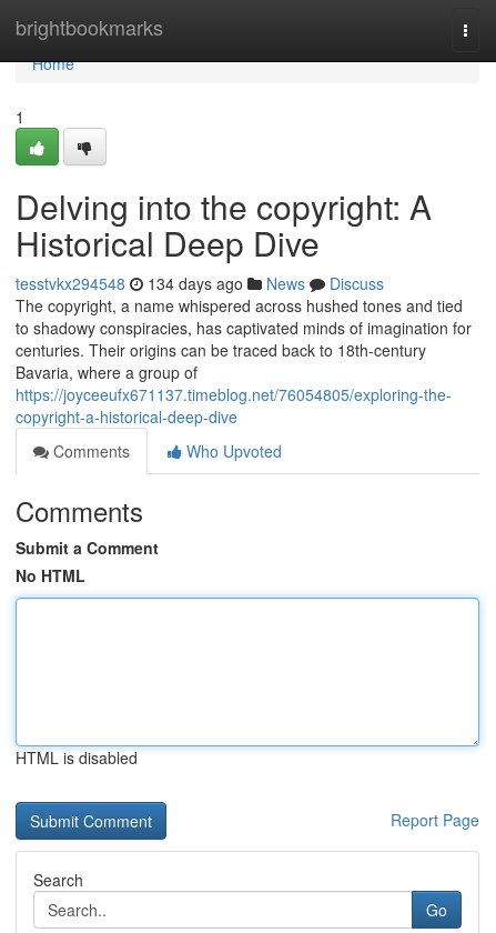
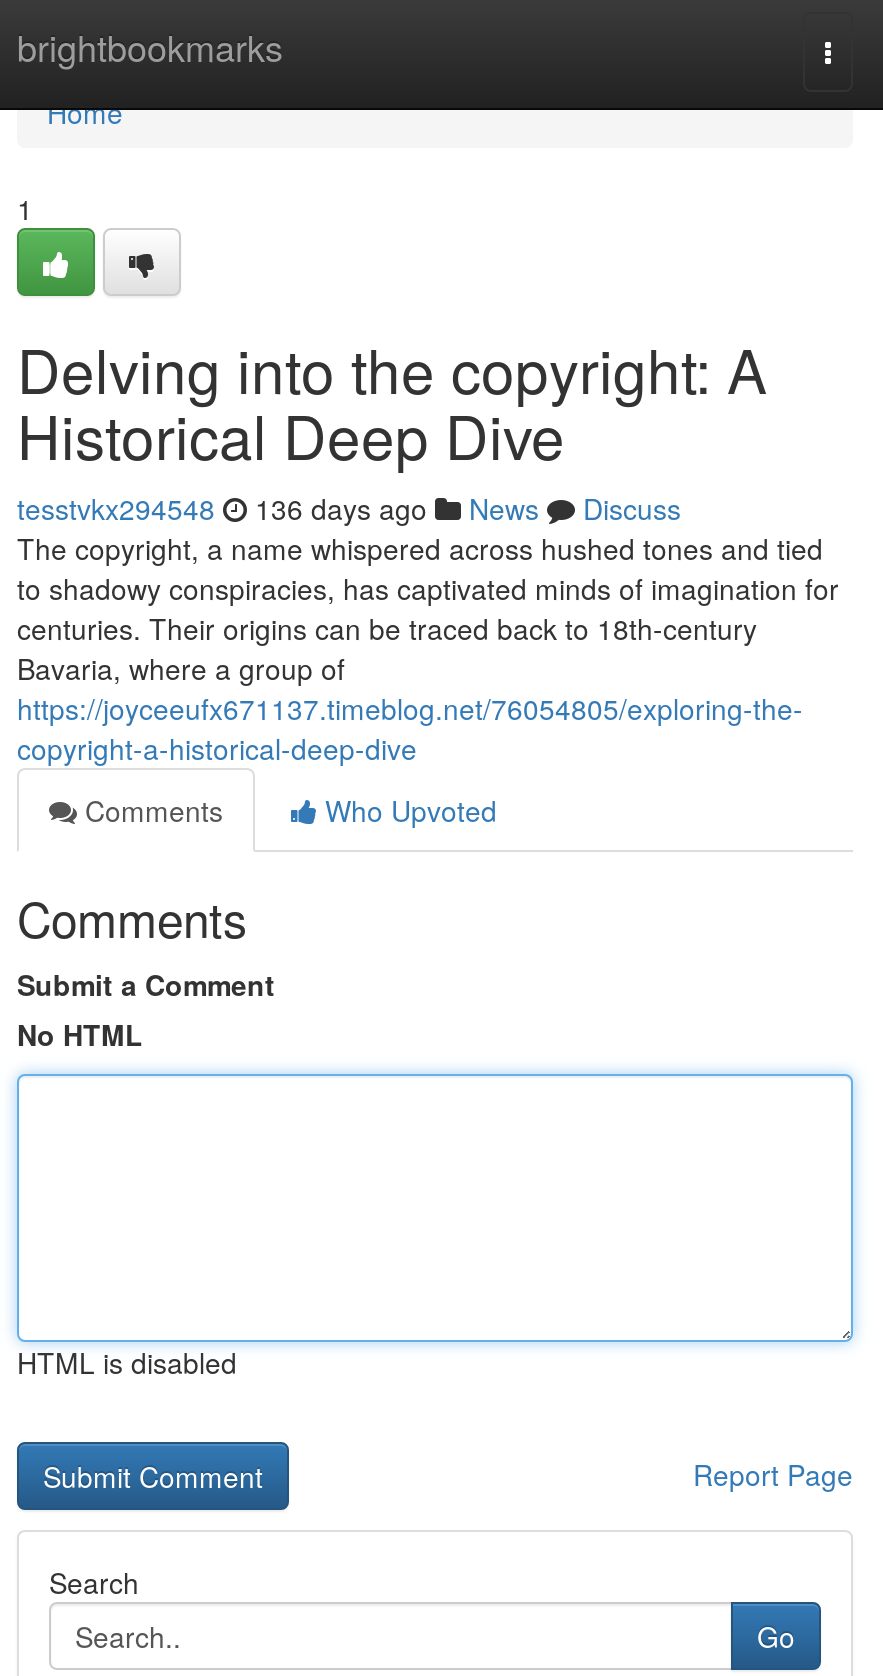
- tesstvkx294548 134 days ago News Discuss
+ tesstvkx294548 136 days ago News Discuss
